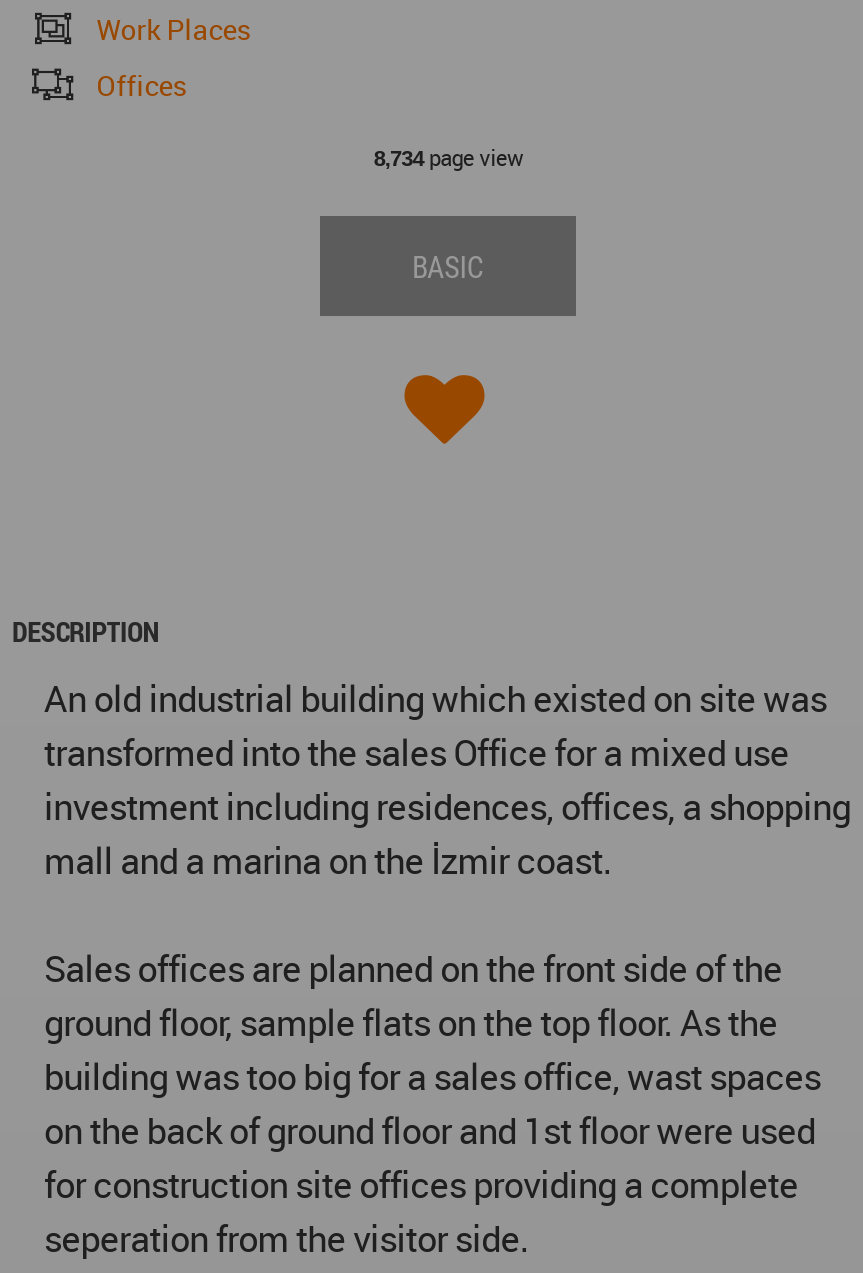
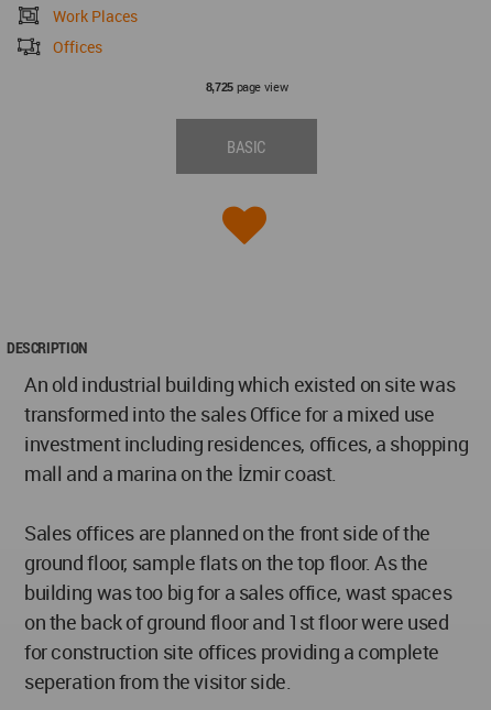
- 8,734page view
+ 8,725page view
